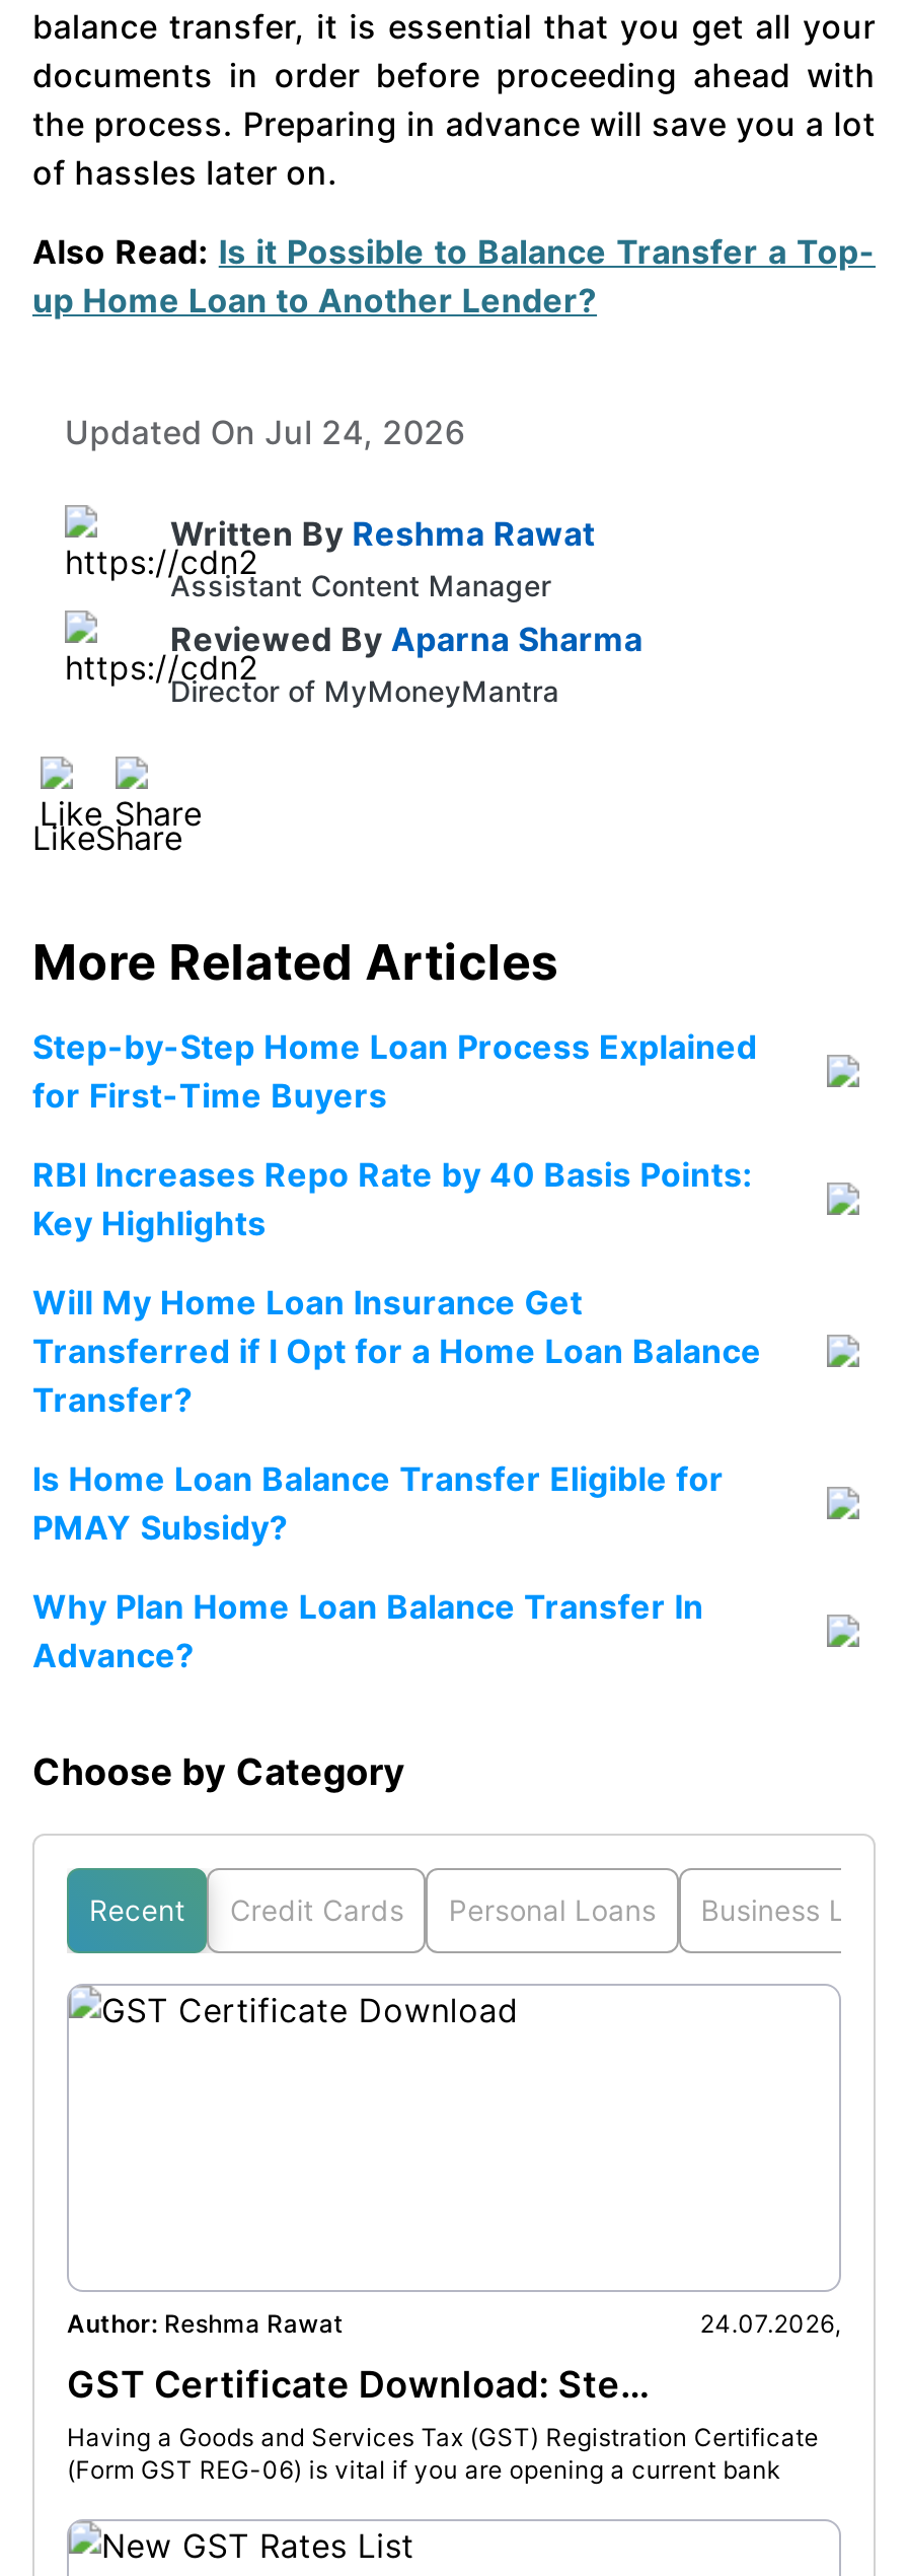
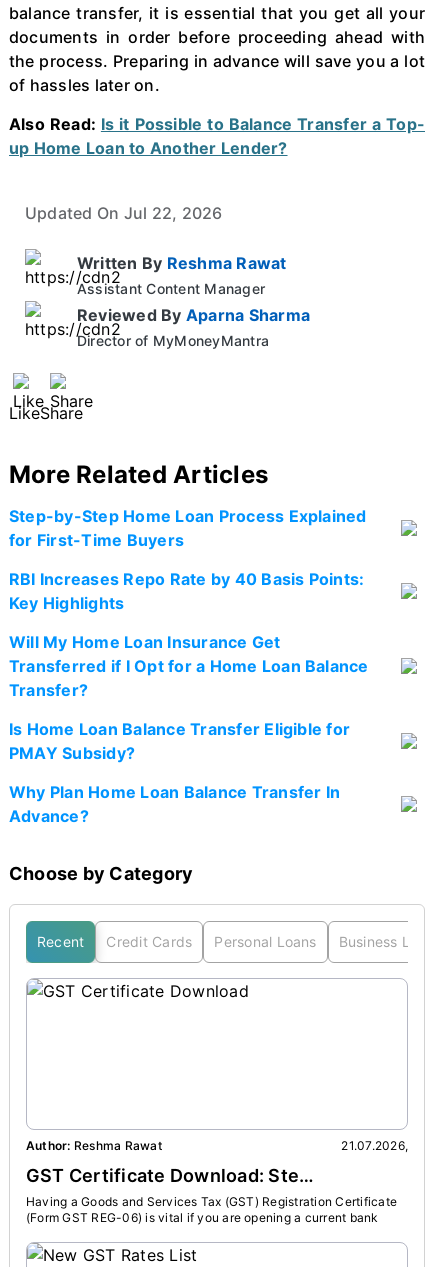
- Updated On Jul 24, 2026
+ Updated On Jul 22, 2026

- 24.07.2026,
+ 21.07.2026,
